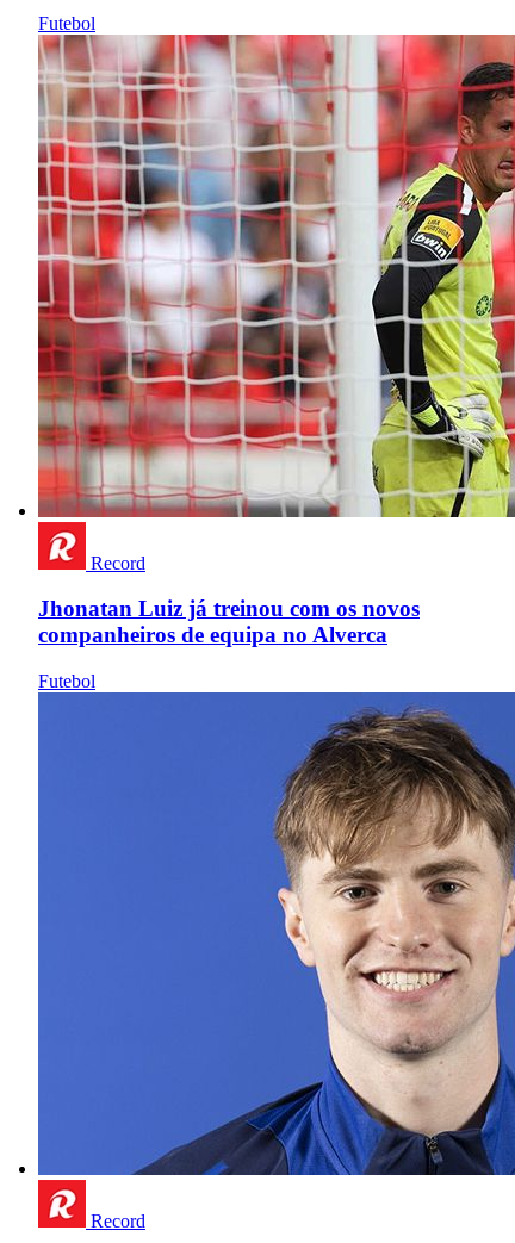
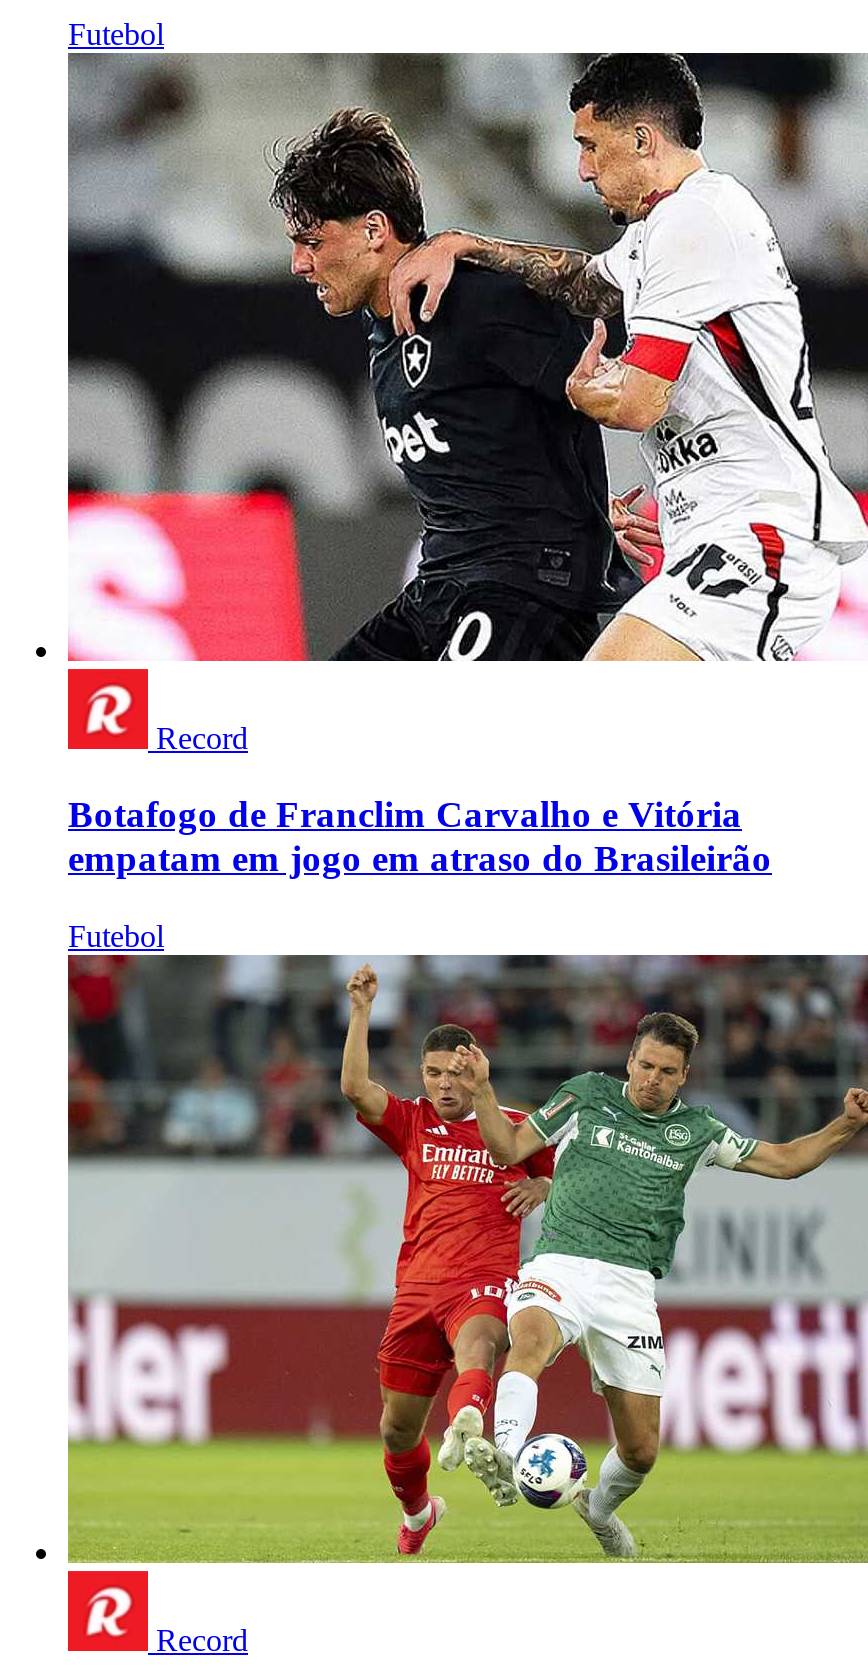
- [image]
+ [image]

- Jhonatan Luiz já treinou com os novos
- companheiros de equipa no Alverca
+ Botafogo de Franclim Carvalho e Vitória
+ empatam em jogo em atraso do Brasileirão

- [image]
+ [image]
